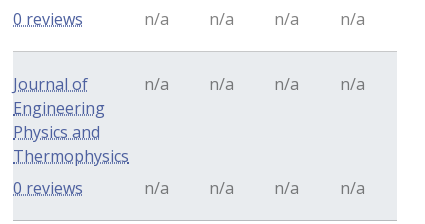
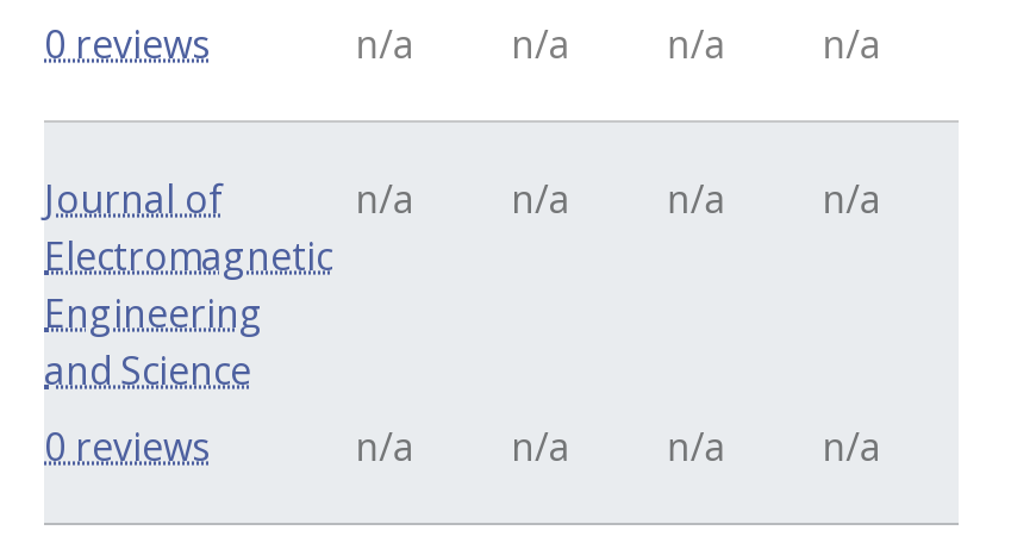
+ Electromagnetic

moved down: Engineering

- Physics and
- Thermophysics
+ and Science
